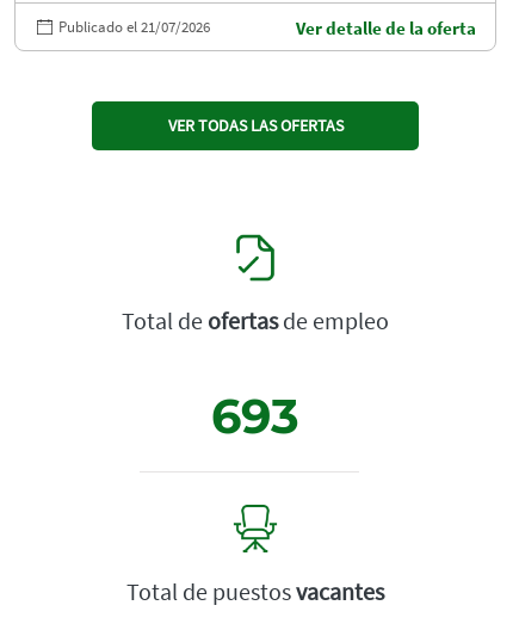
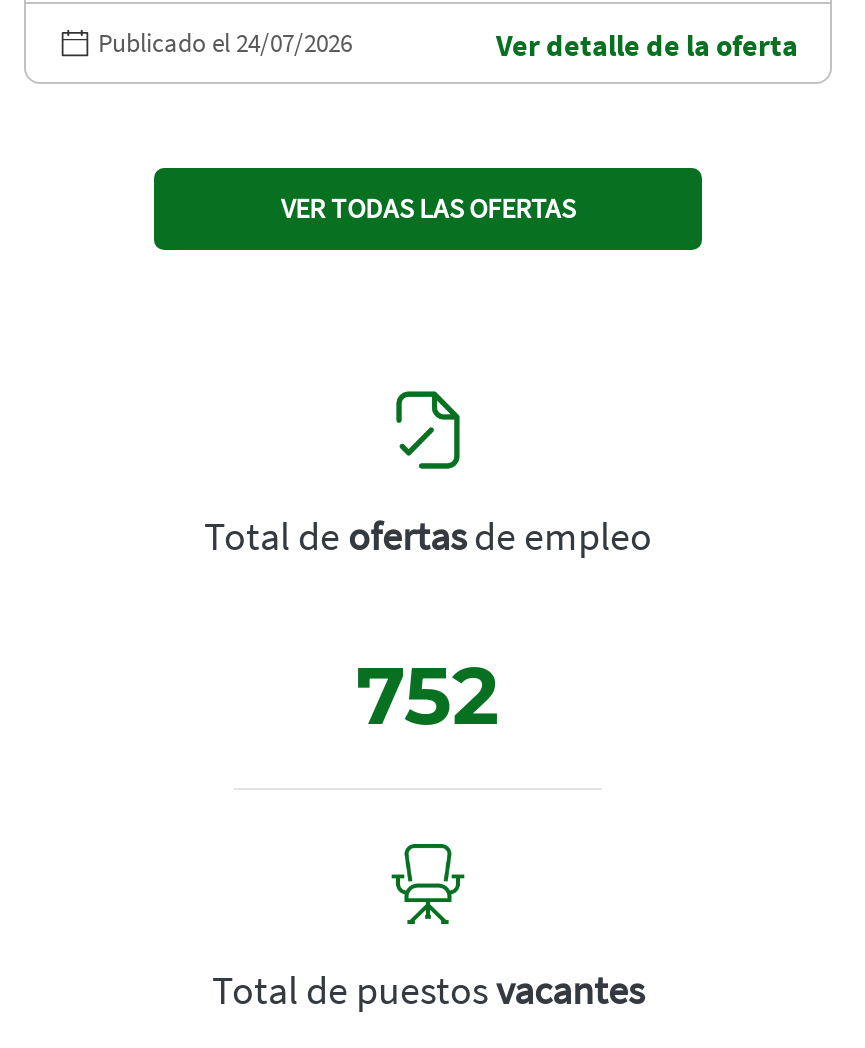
- Publicado el 21/07/2026
+ Publicado el 24/07/2026

- 693
+ 752
